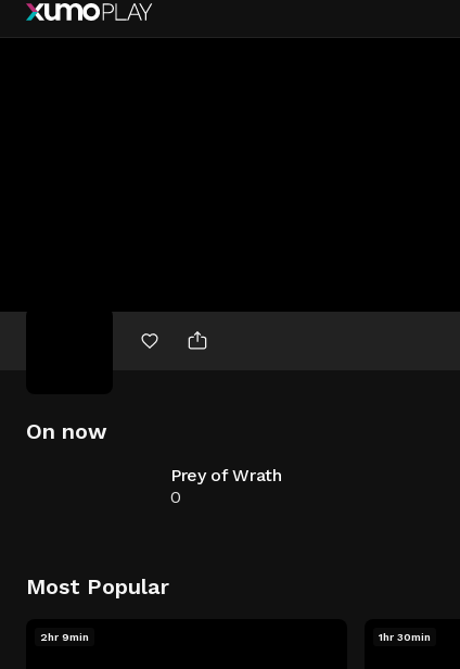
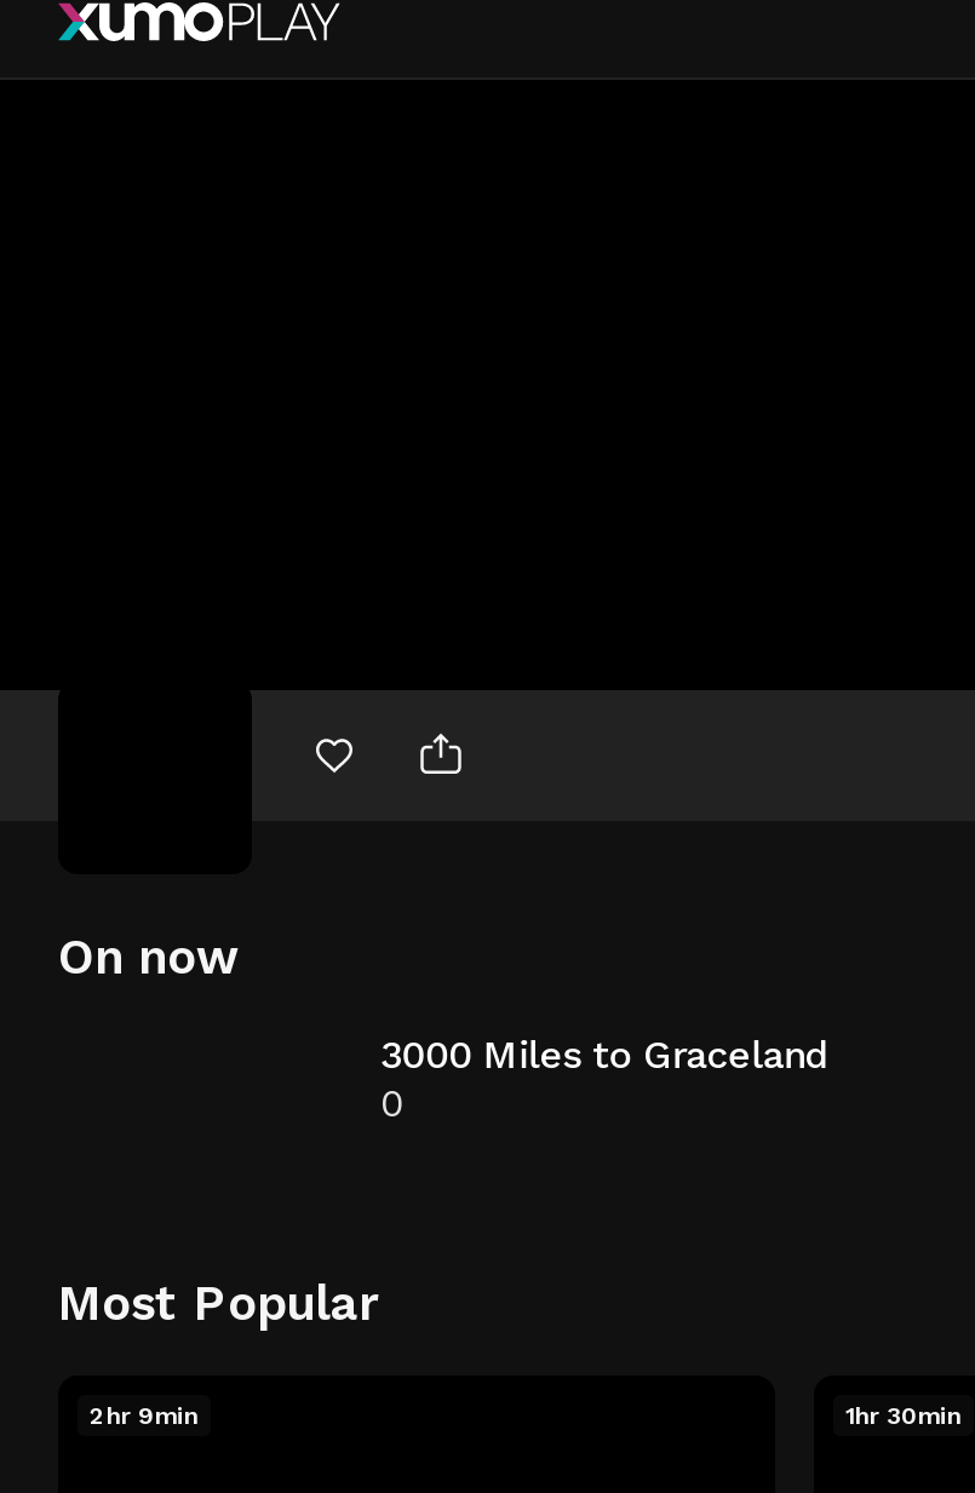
- Prey of Wrath
+ 3000 Miles to Graceland
